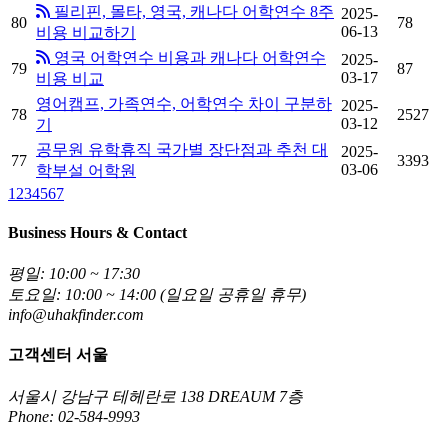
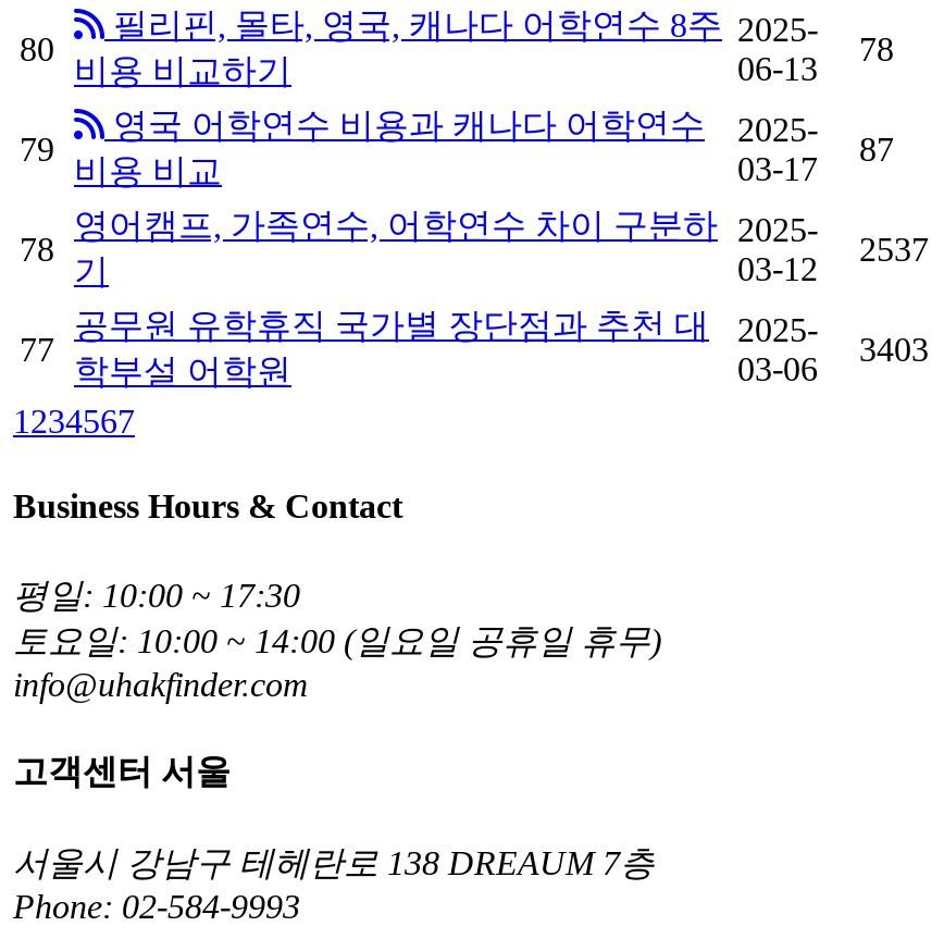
- 2527
+ 2537

- 3393
+ 3403
